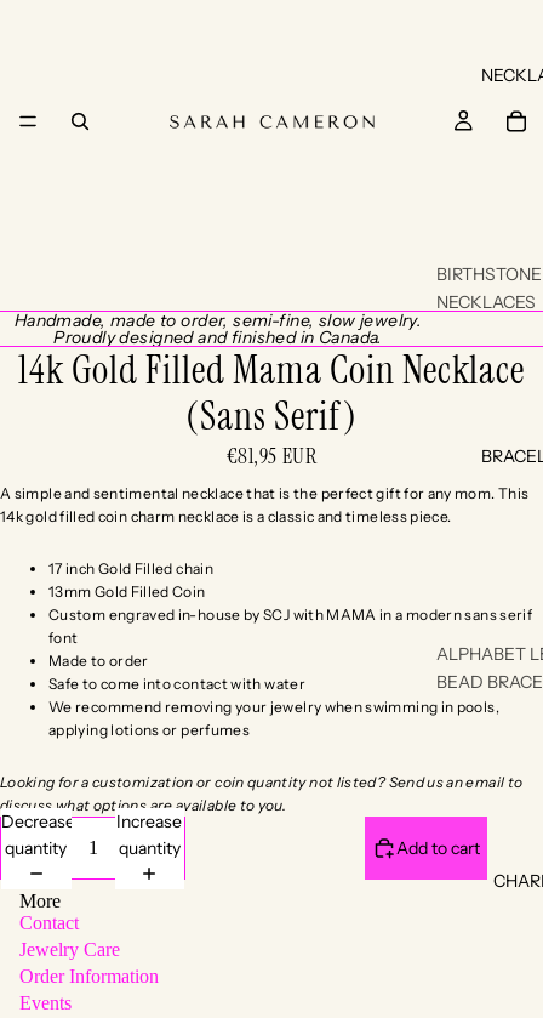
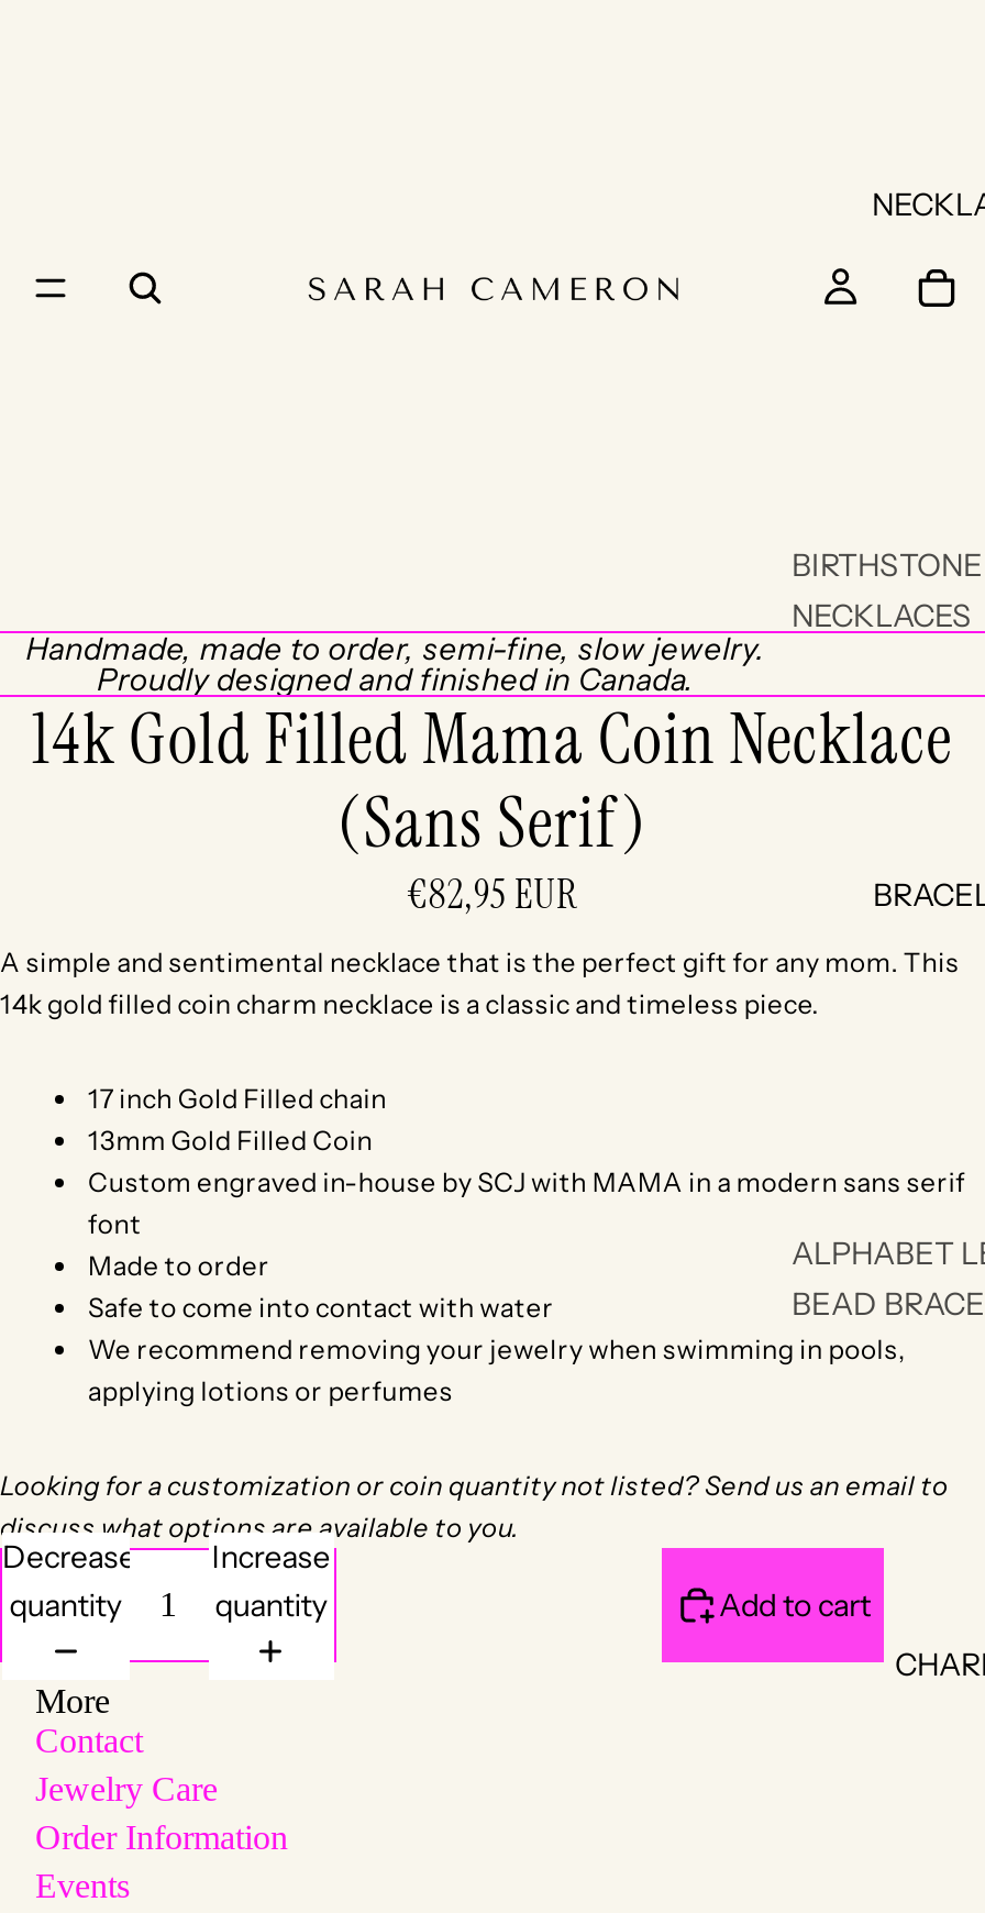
- €81,95 EUR
+ €82,95 EUR
